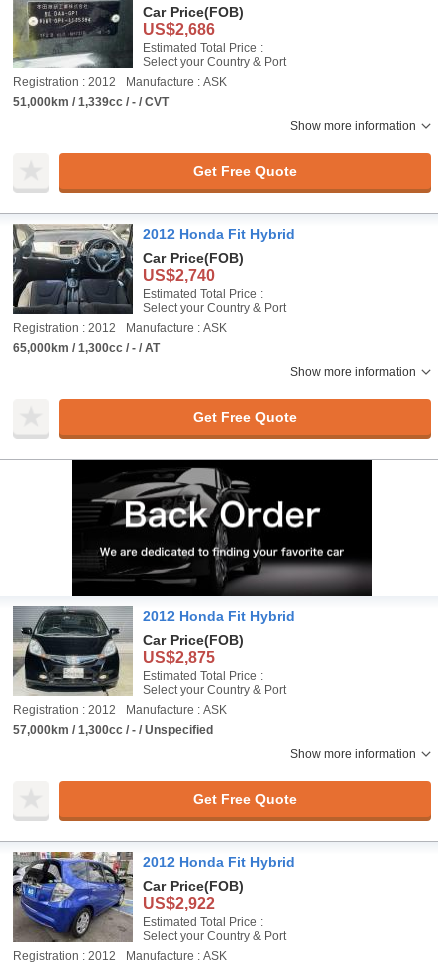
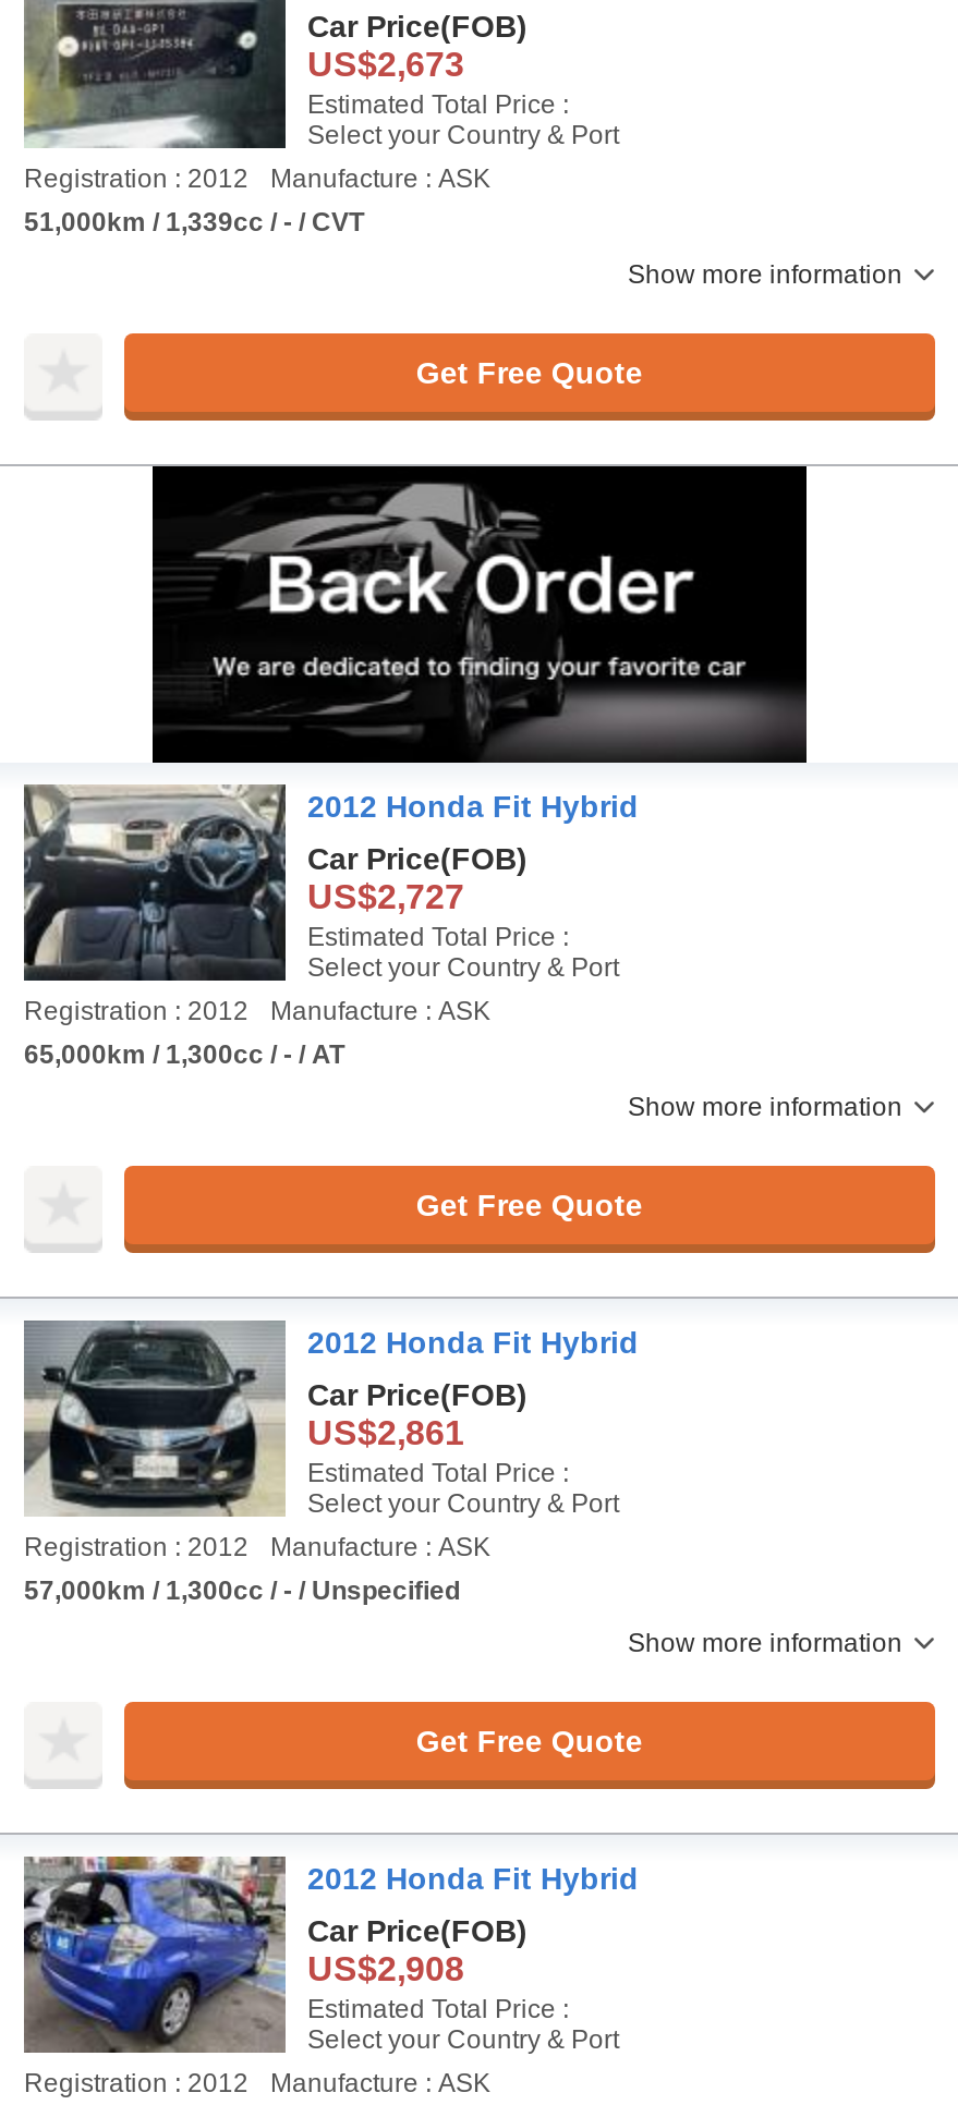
- US$2,686
+ US$2,673

moved down: [image] | Estimated Total Price : | Select your Country & Port | Registration : 2012 | Manufacture : ASK | 65,000km / 1,300cc / - / AT | Show more information | Get Free Quote

moved down: 2012 Honda Fit Hybrid | Car Price(FOB)

- US$2,740
+ US$2,727

moved up: [image]

- US$2,875
+ US$2,861

- US$2,922
+ US$2,908
